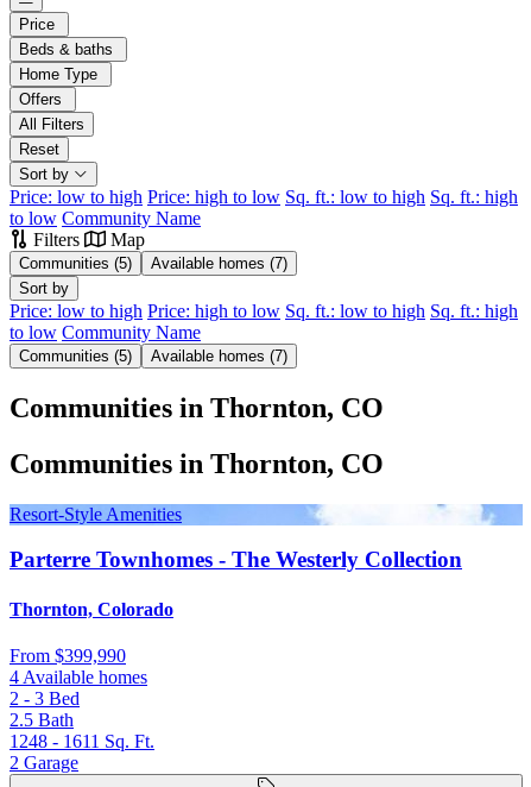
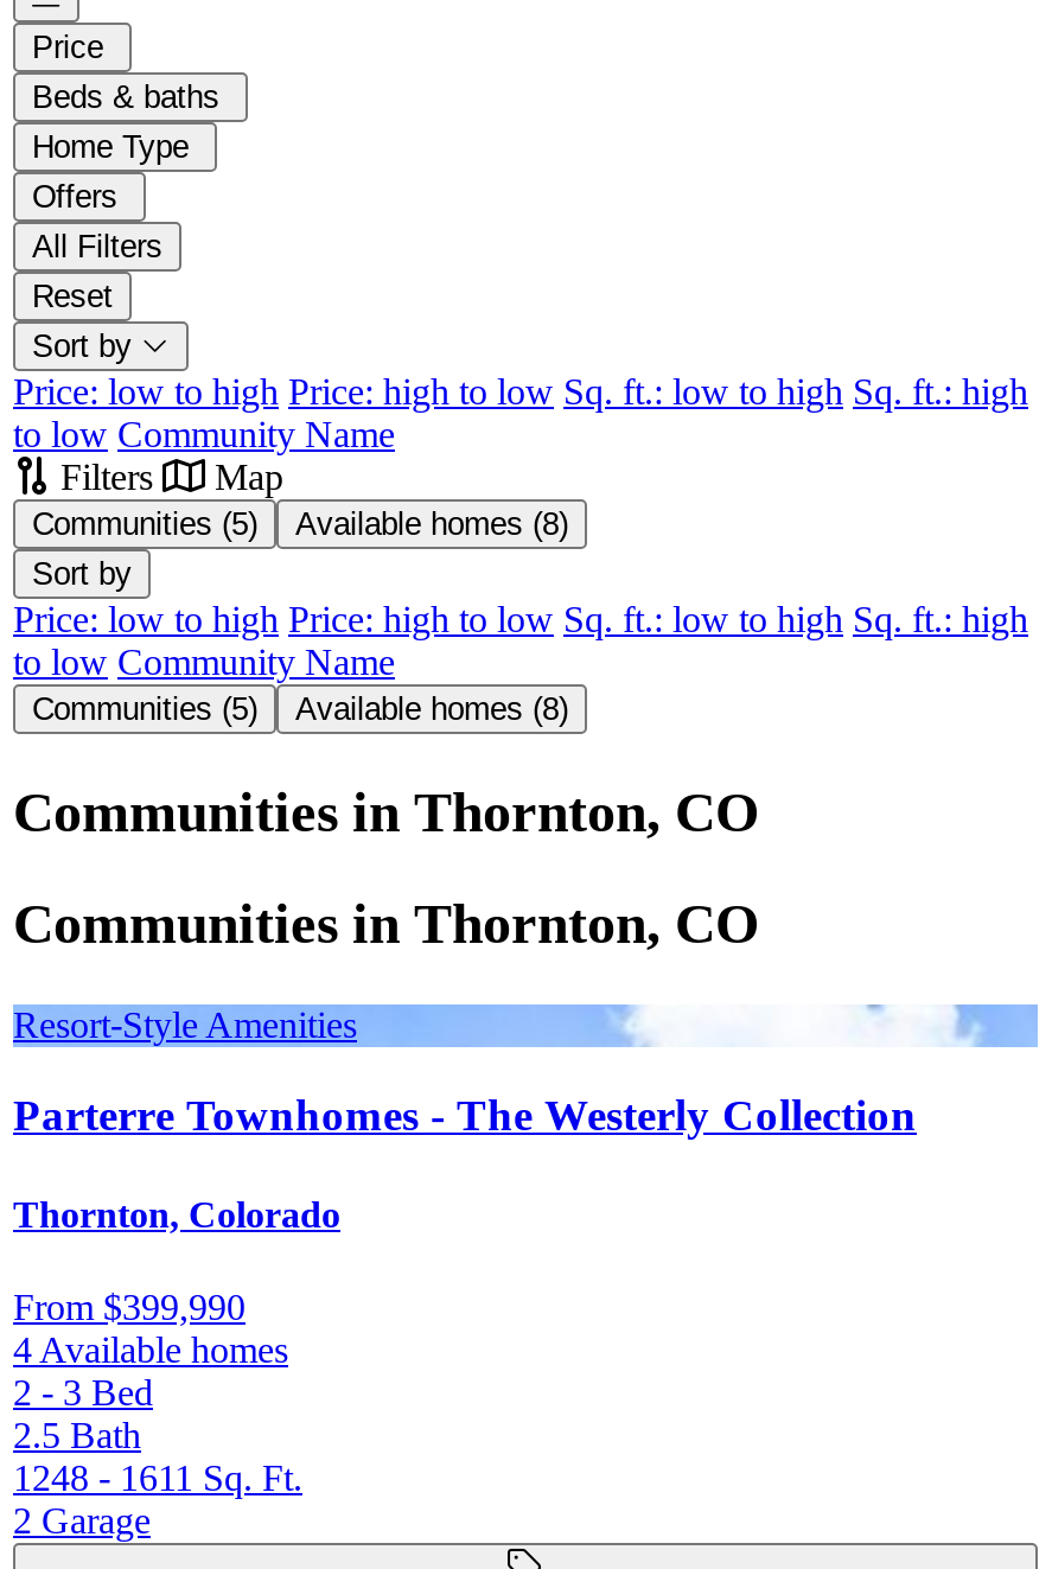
- Available homes (7)
+ Available homes (8)

- Available homes (7)
+ Available homes (8)
